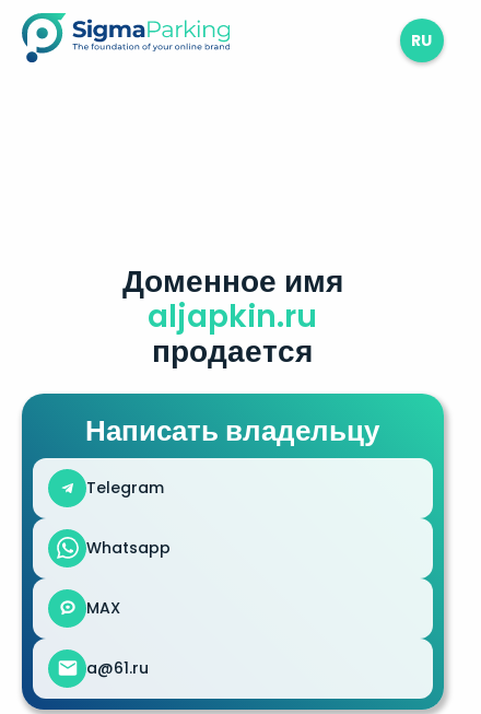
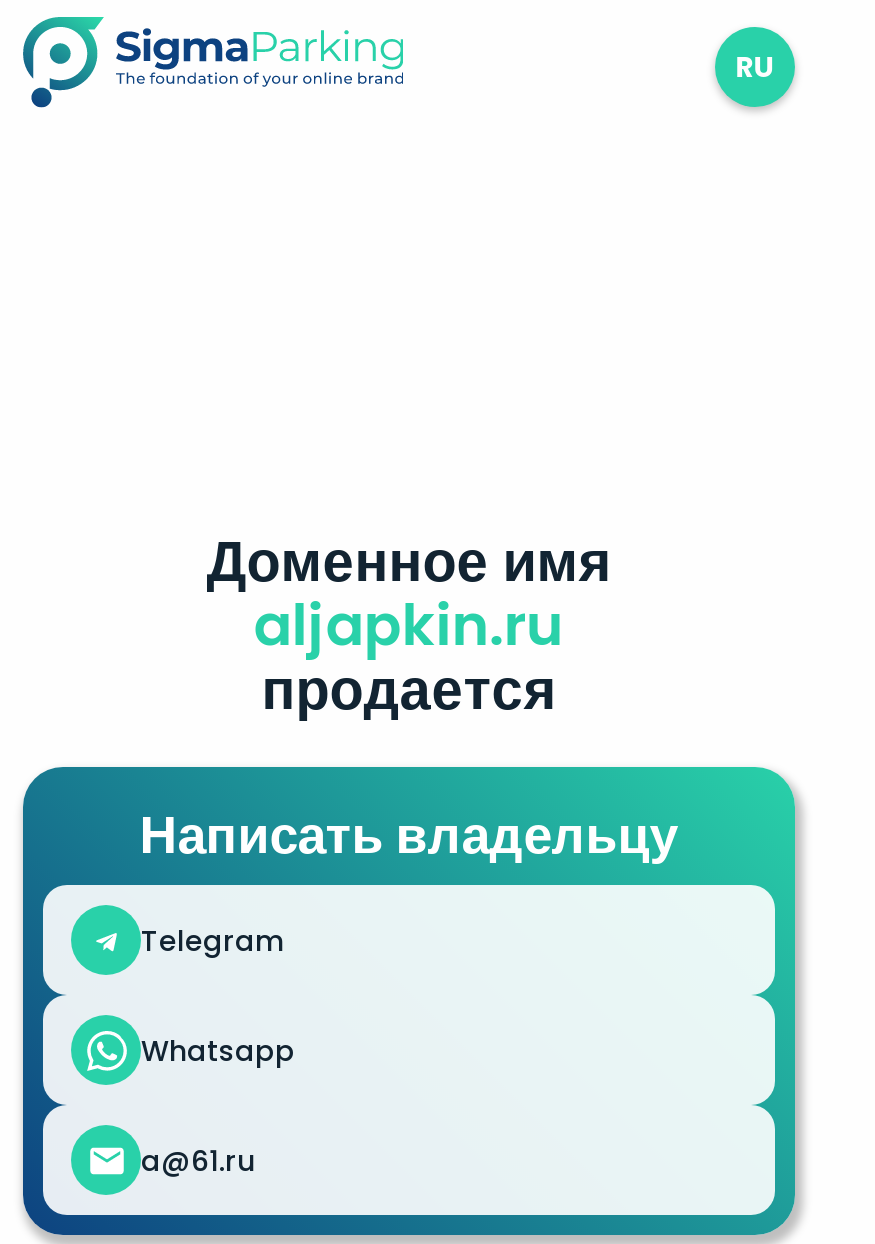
moved down: Доменное имя | aljapkin.ru | продается | Написать владельцу | Telegram | Whatsapp

- MAX
